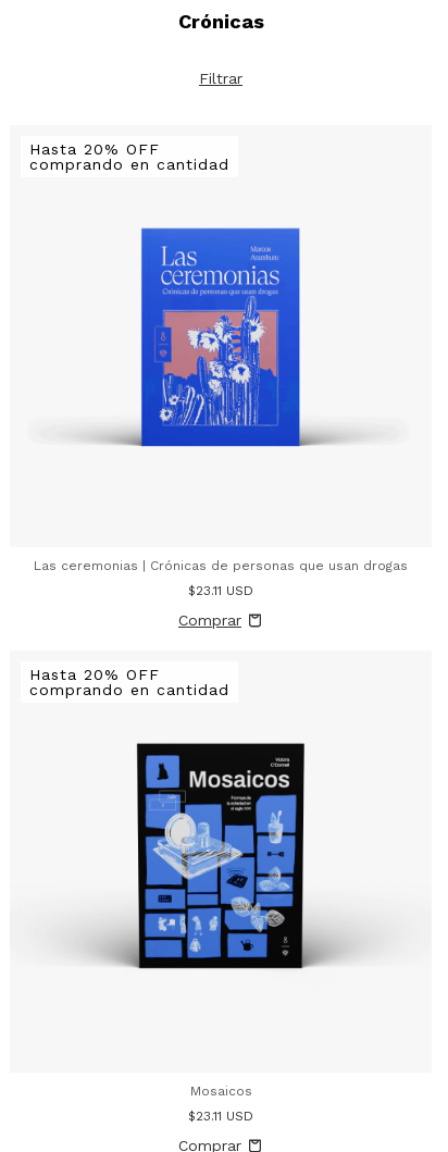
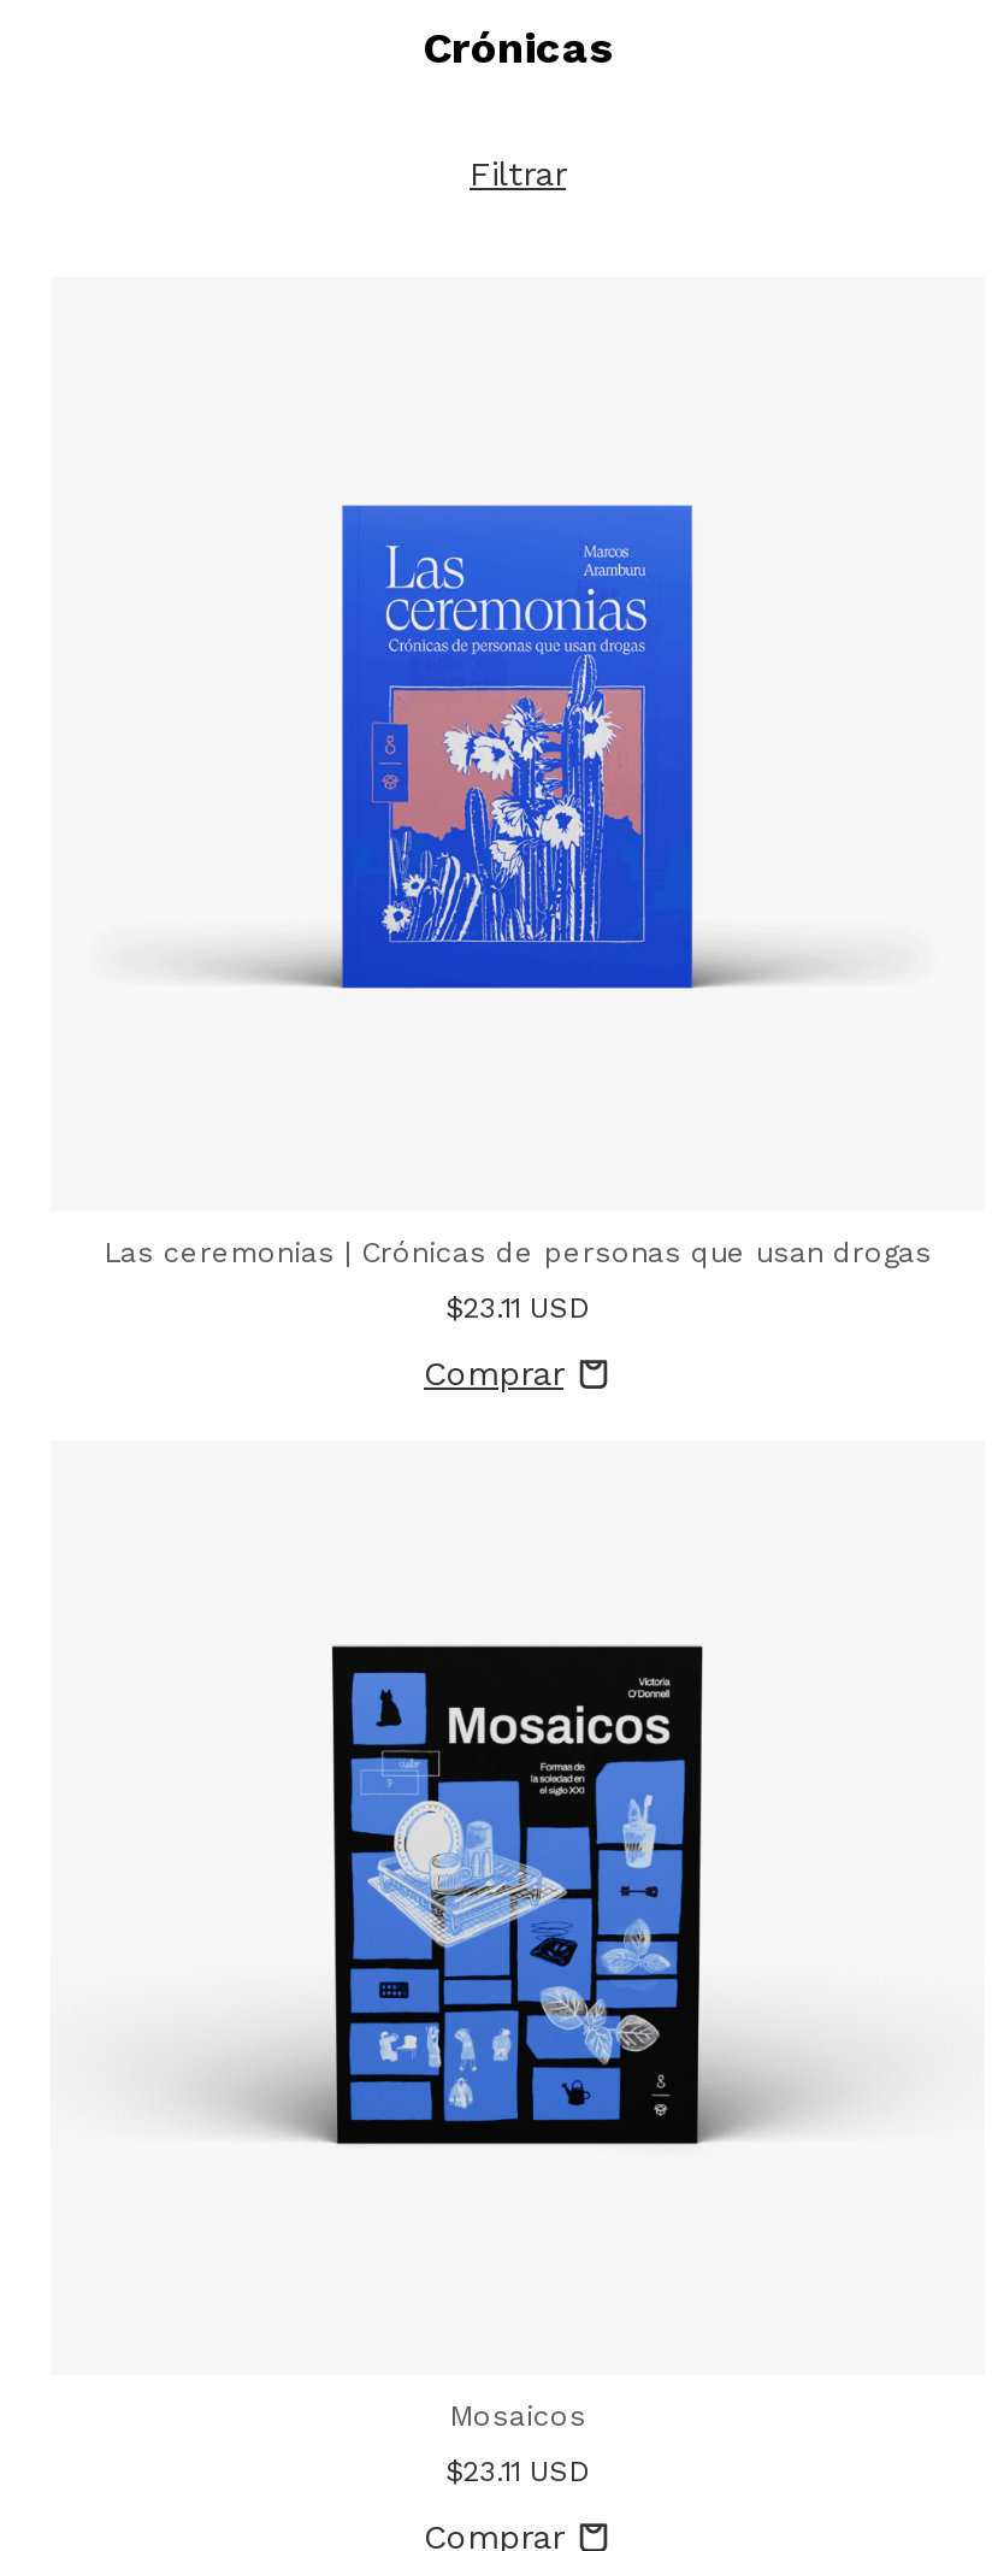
- Hasta 20% OFF
- comprando en cantidad

- Hasta 20% OFF
- comprando en cantidad
